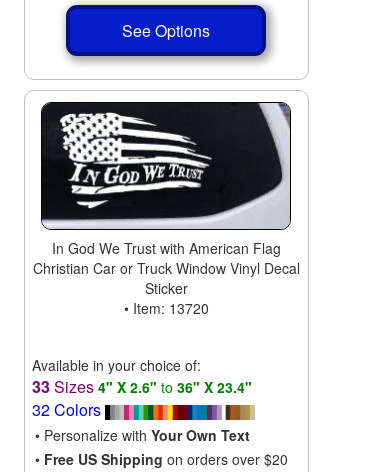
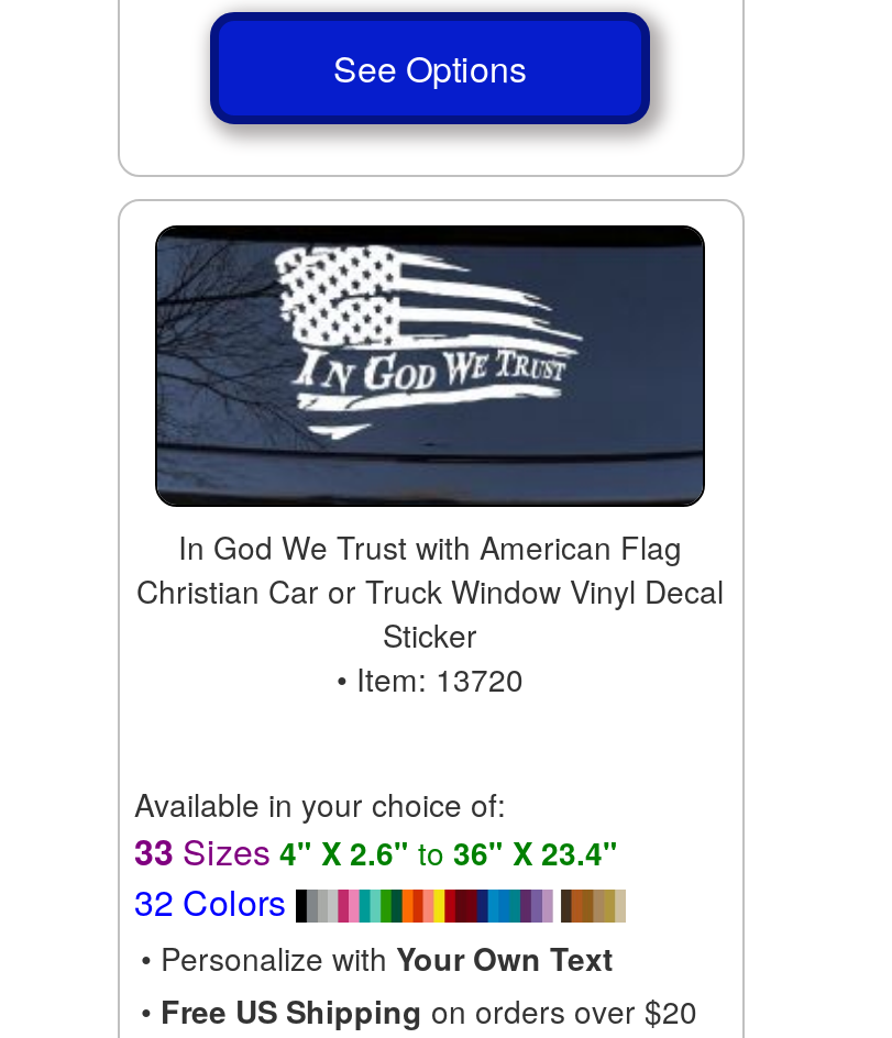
- [image]
+ [image]
